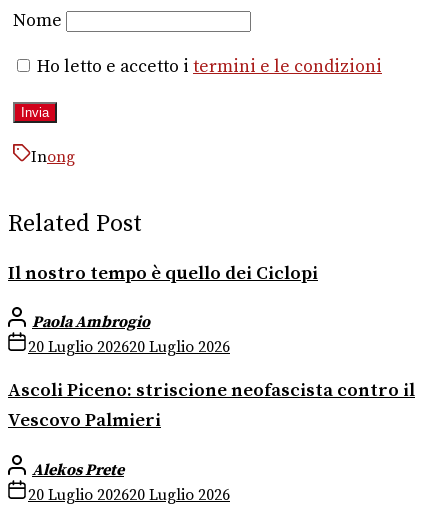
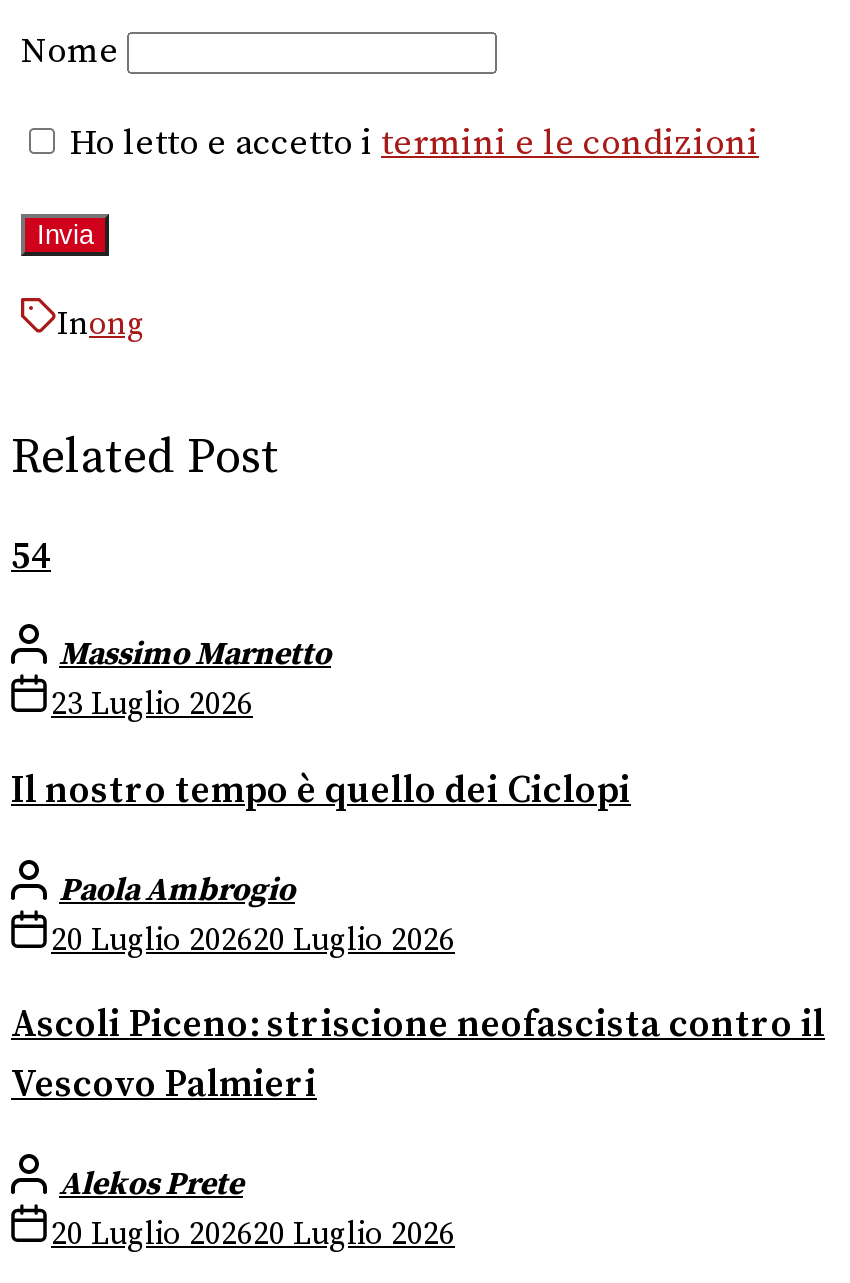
+ 54
+ Massimo Marnetto
+ 23 Luglio 2026
